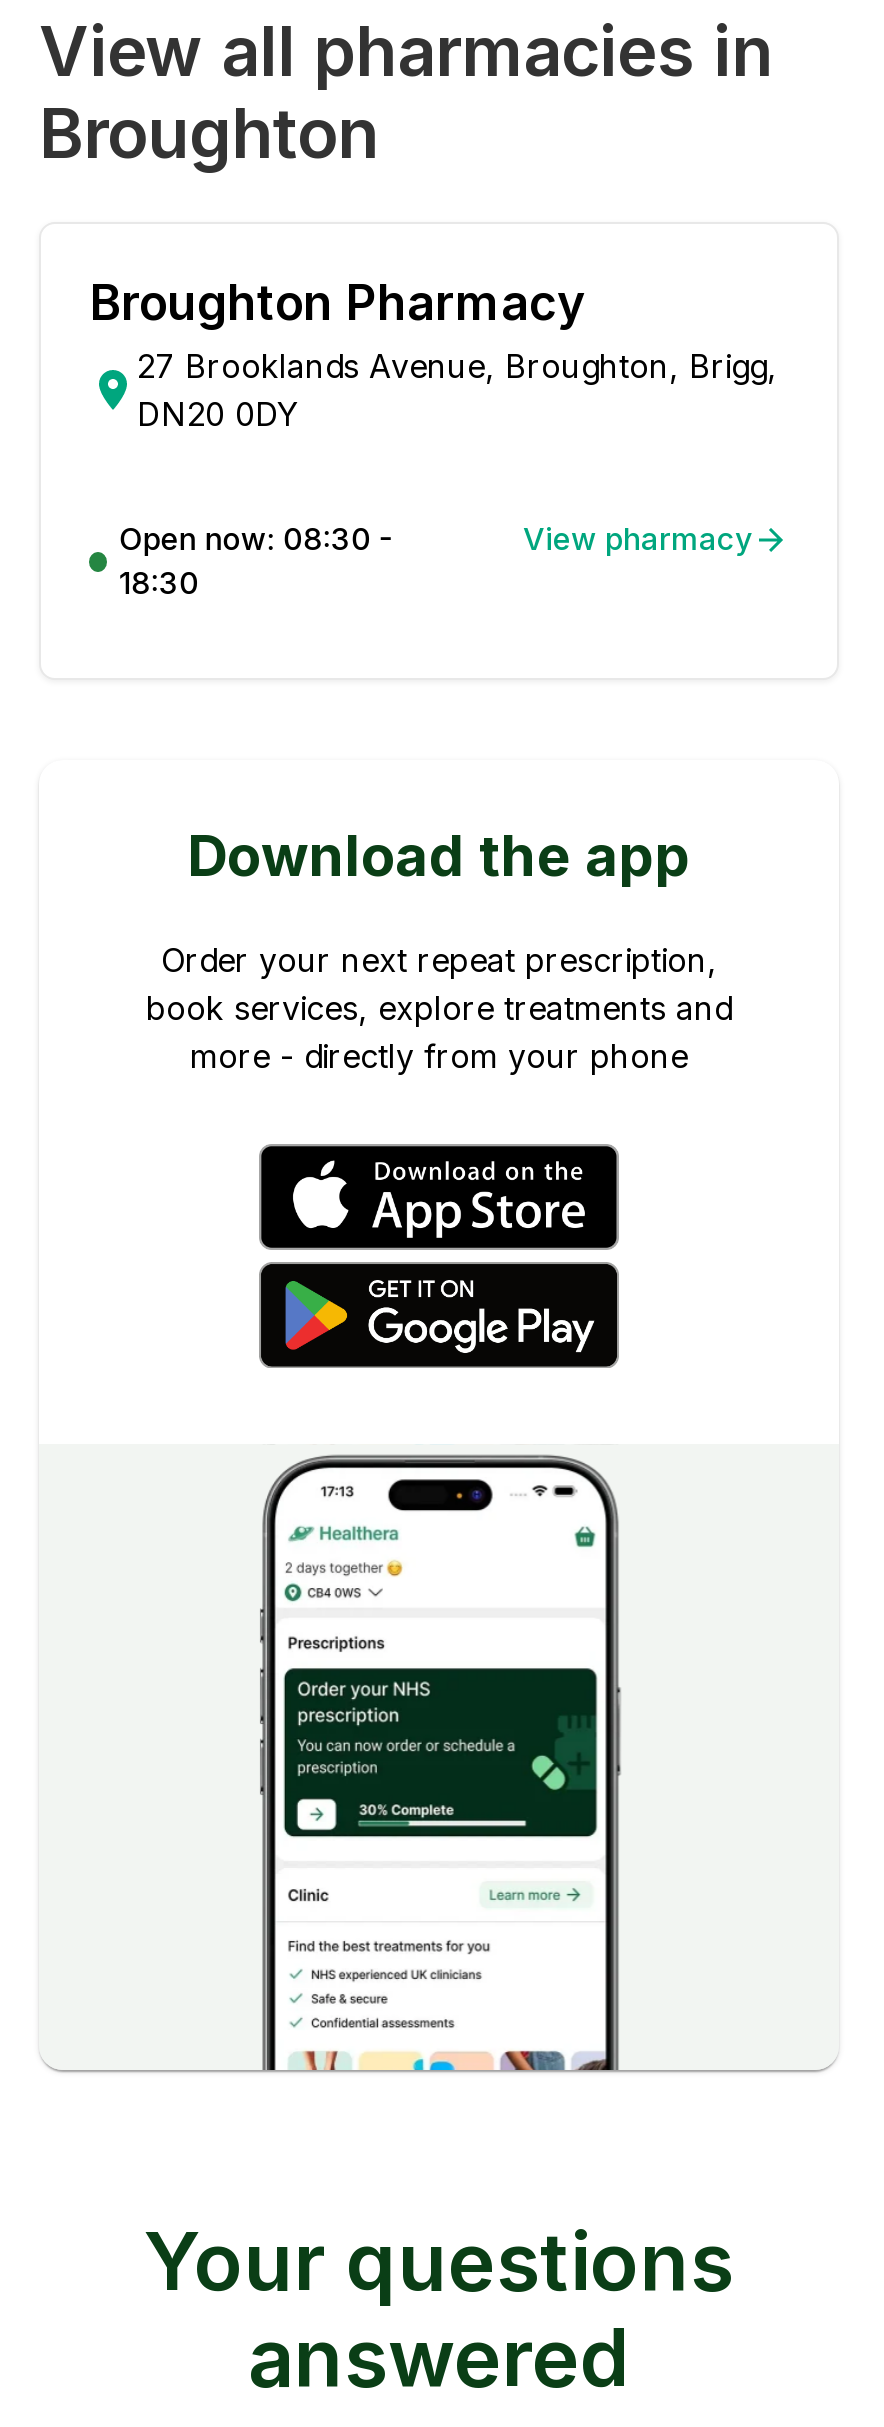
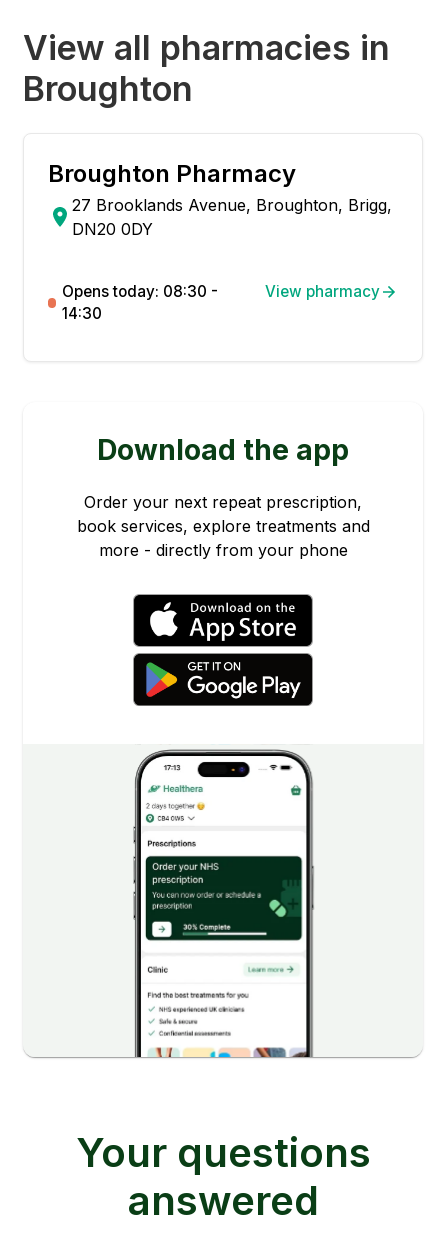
- Open now: 08:30 -
- 18:30
+ Opens today: 08:30 -
+ 14:30
